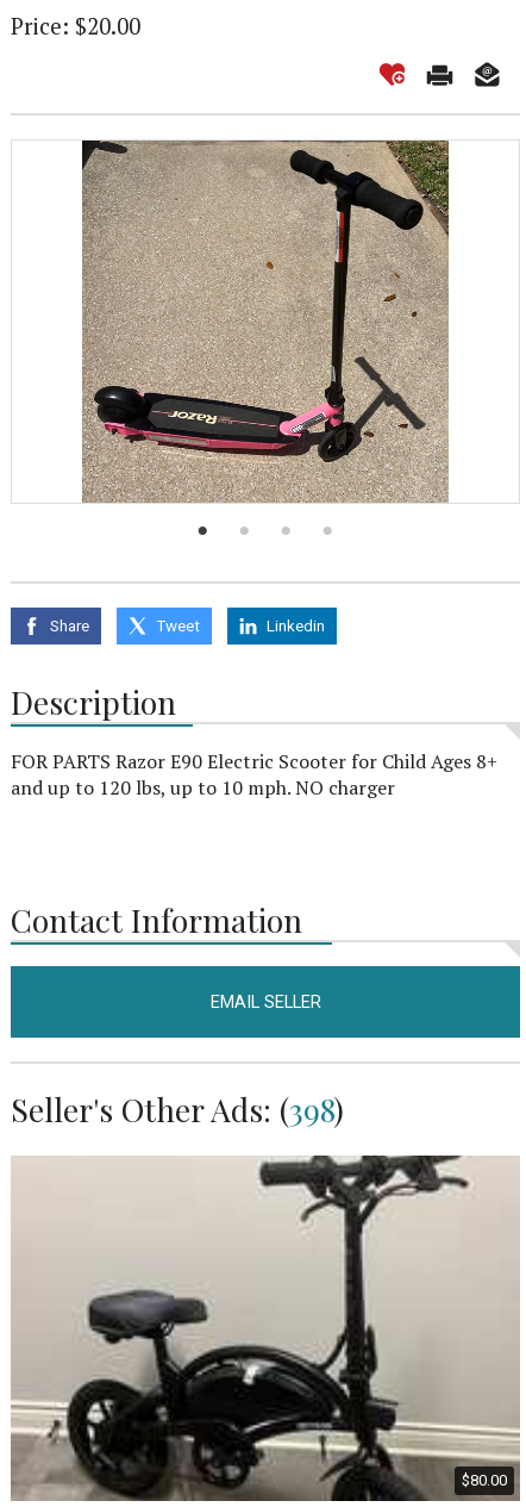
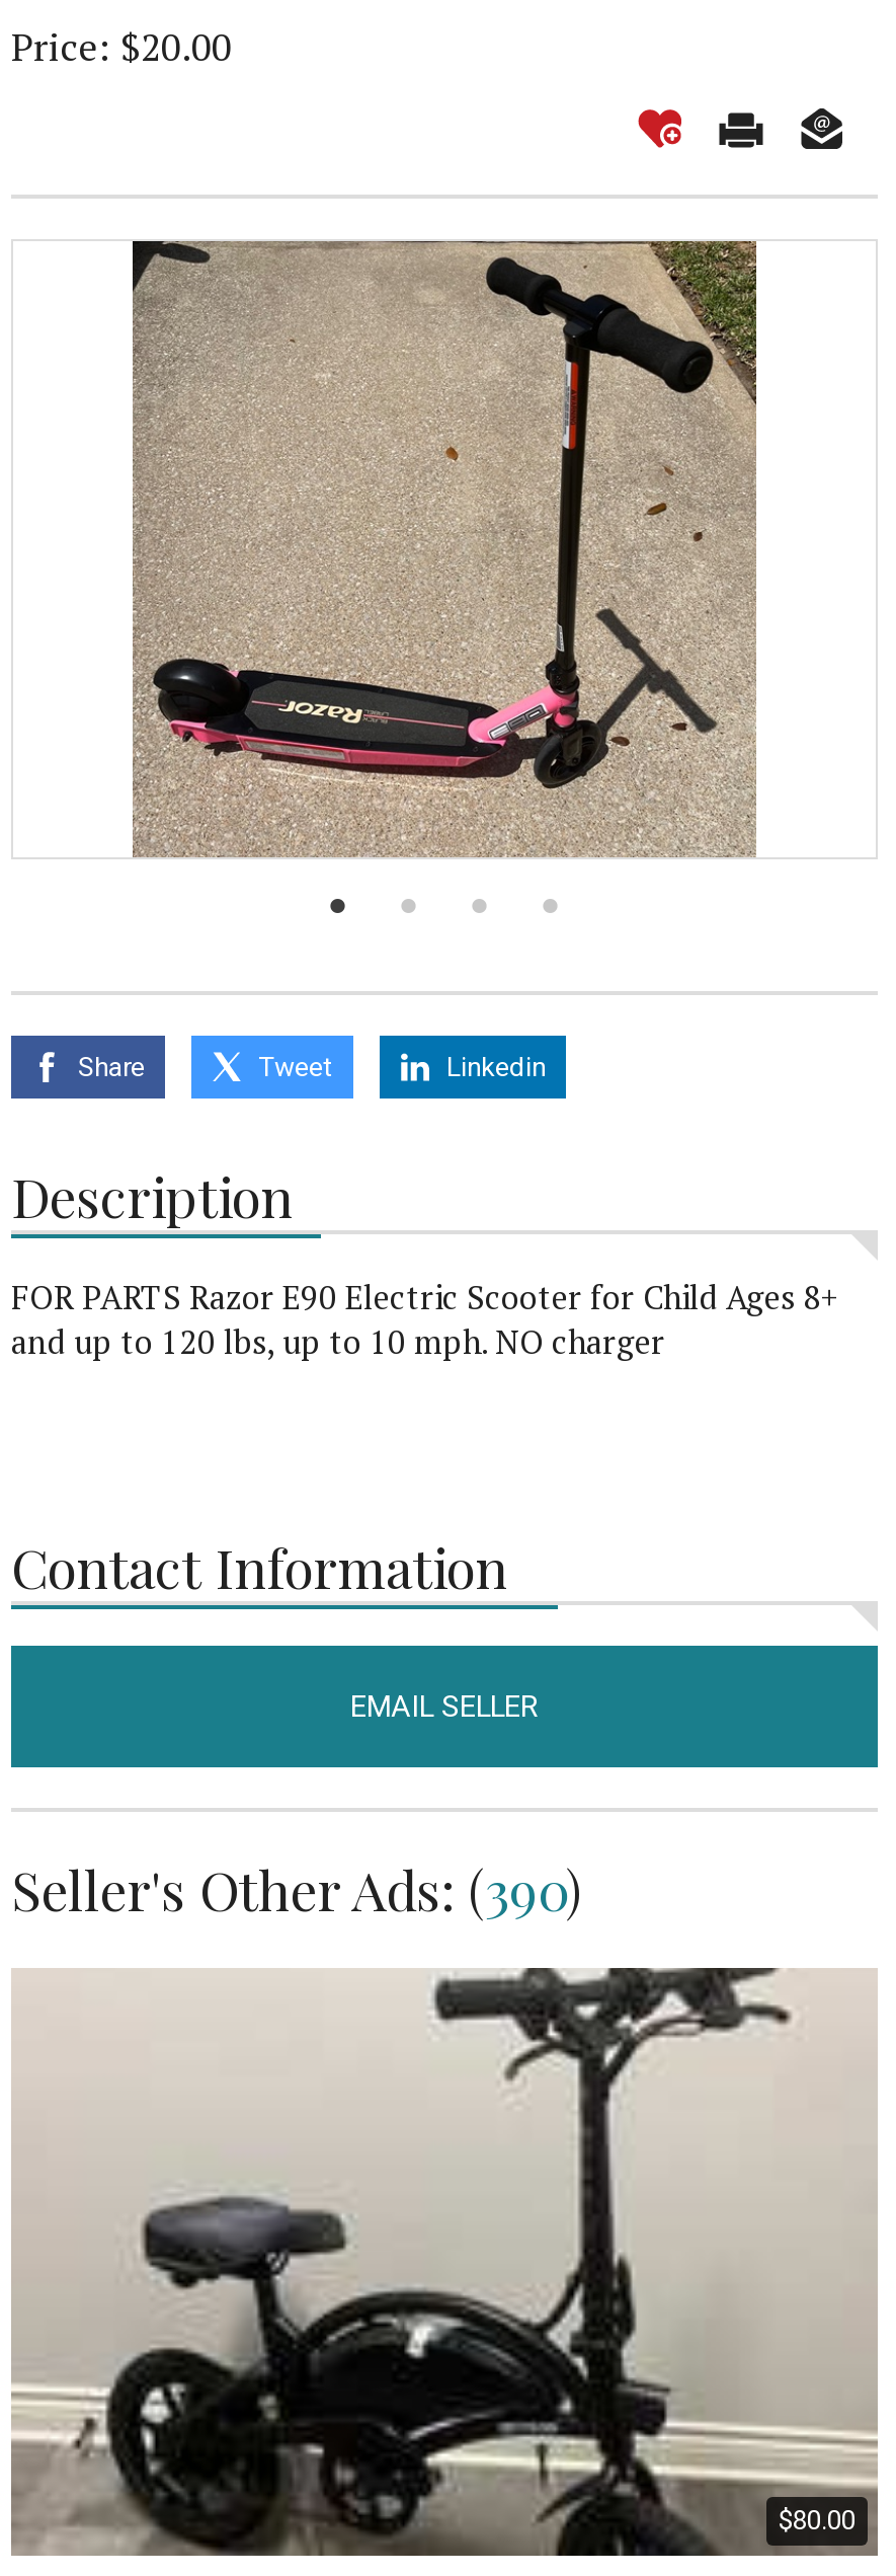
- Seller's Other Ads: (398)
+ Seller's Other Ads: (390)
